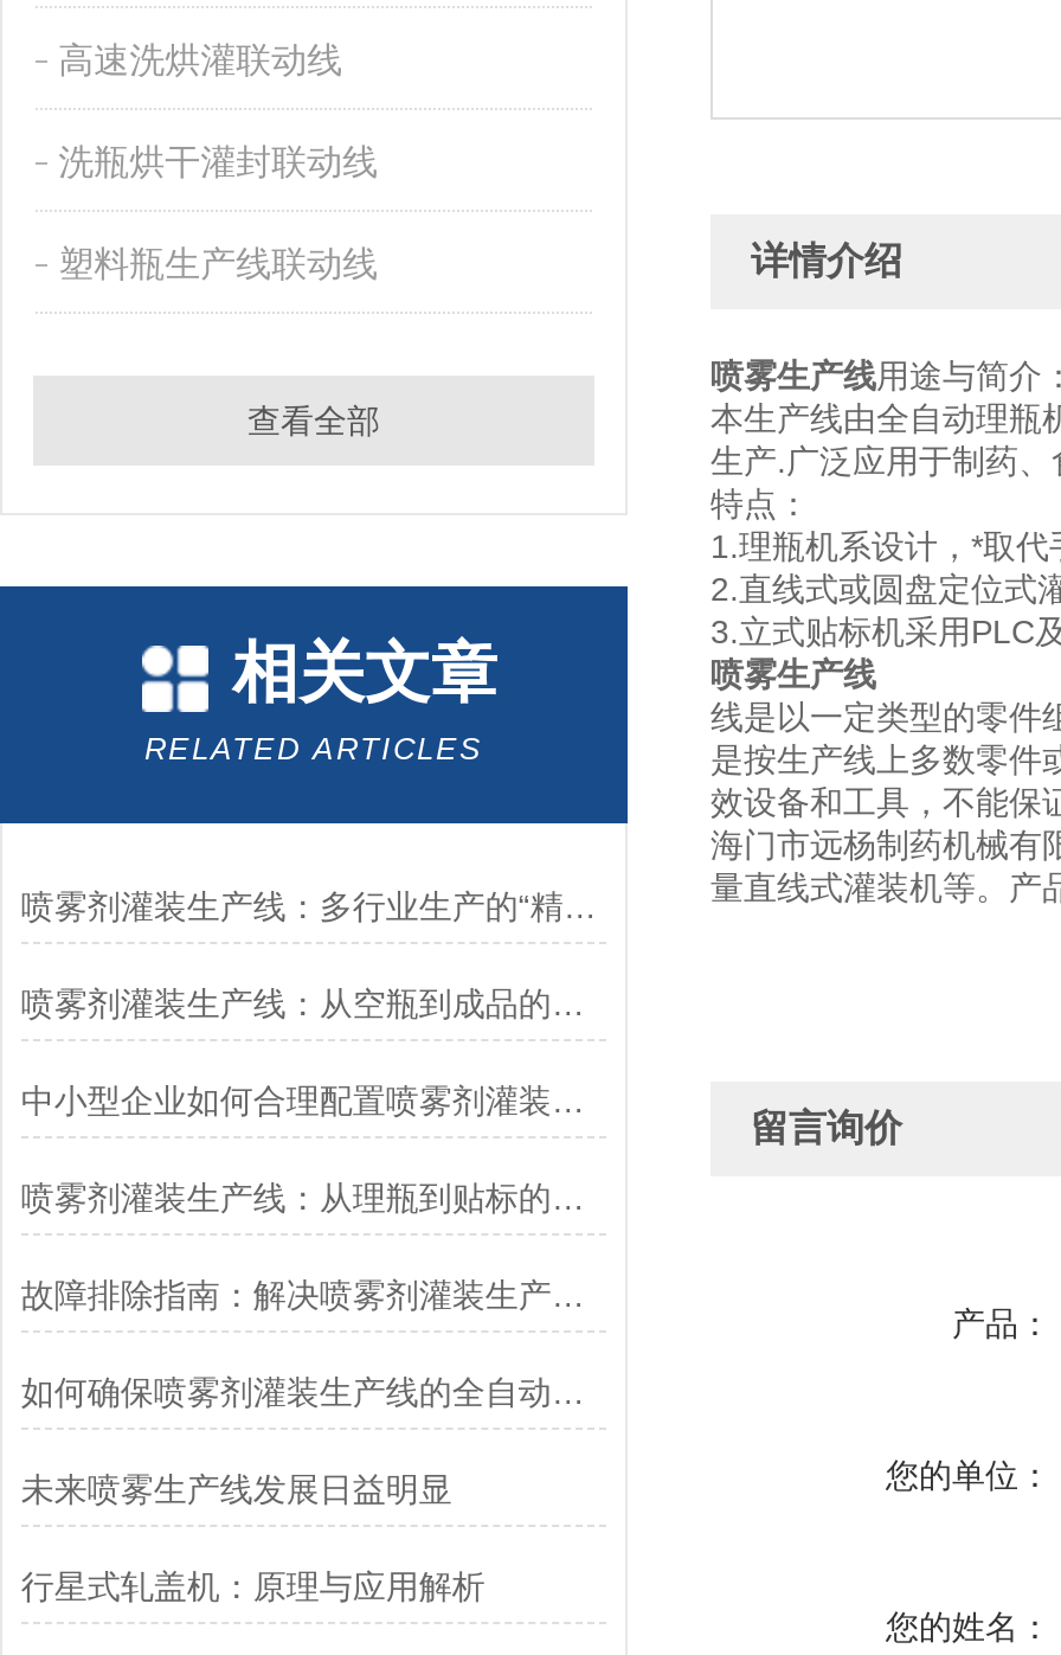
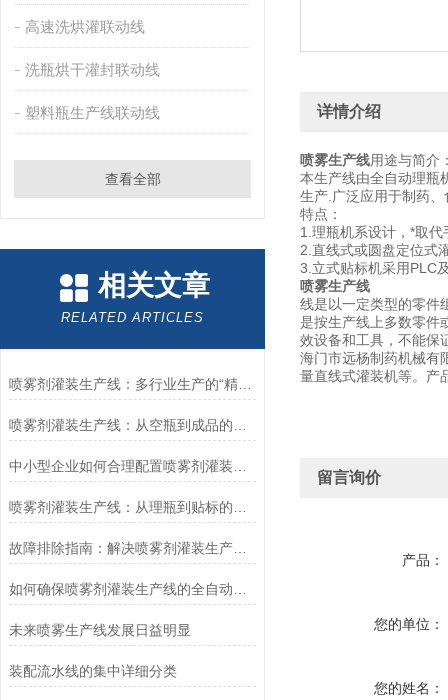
- 行星式轧盖机：原理与应用解析
+ 装配流水线的集中详细分类
